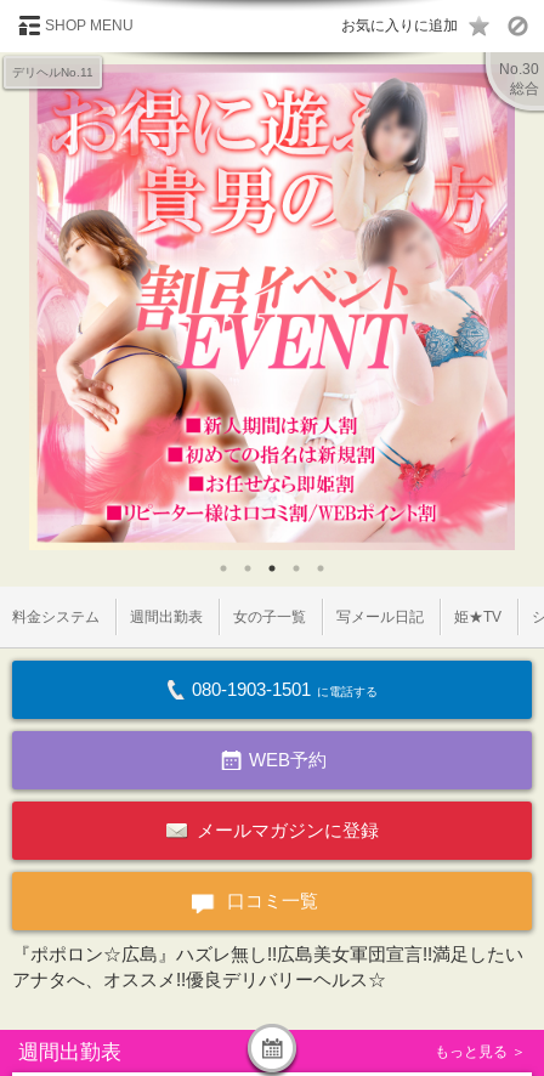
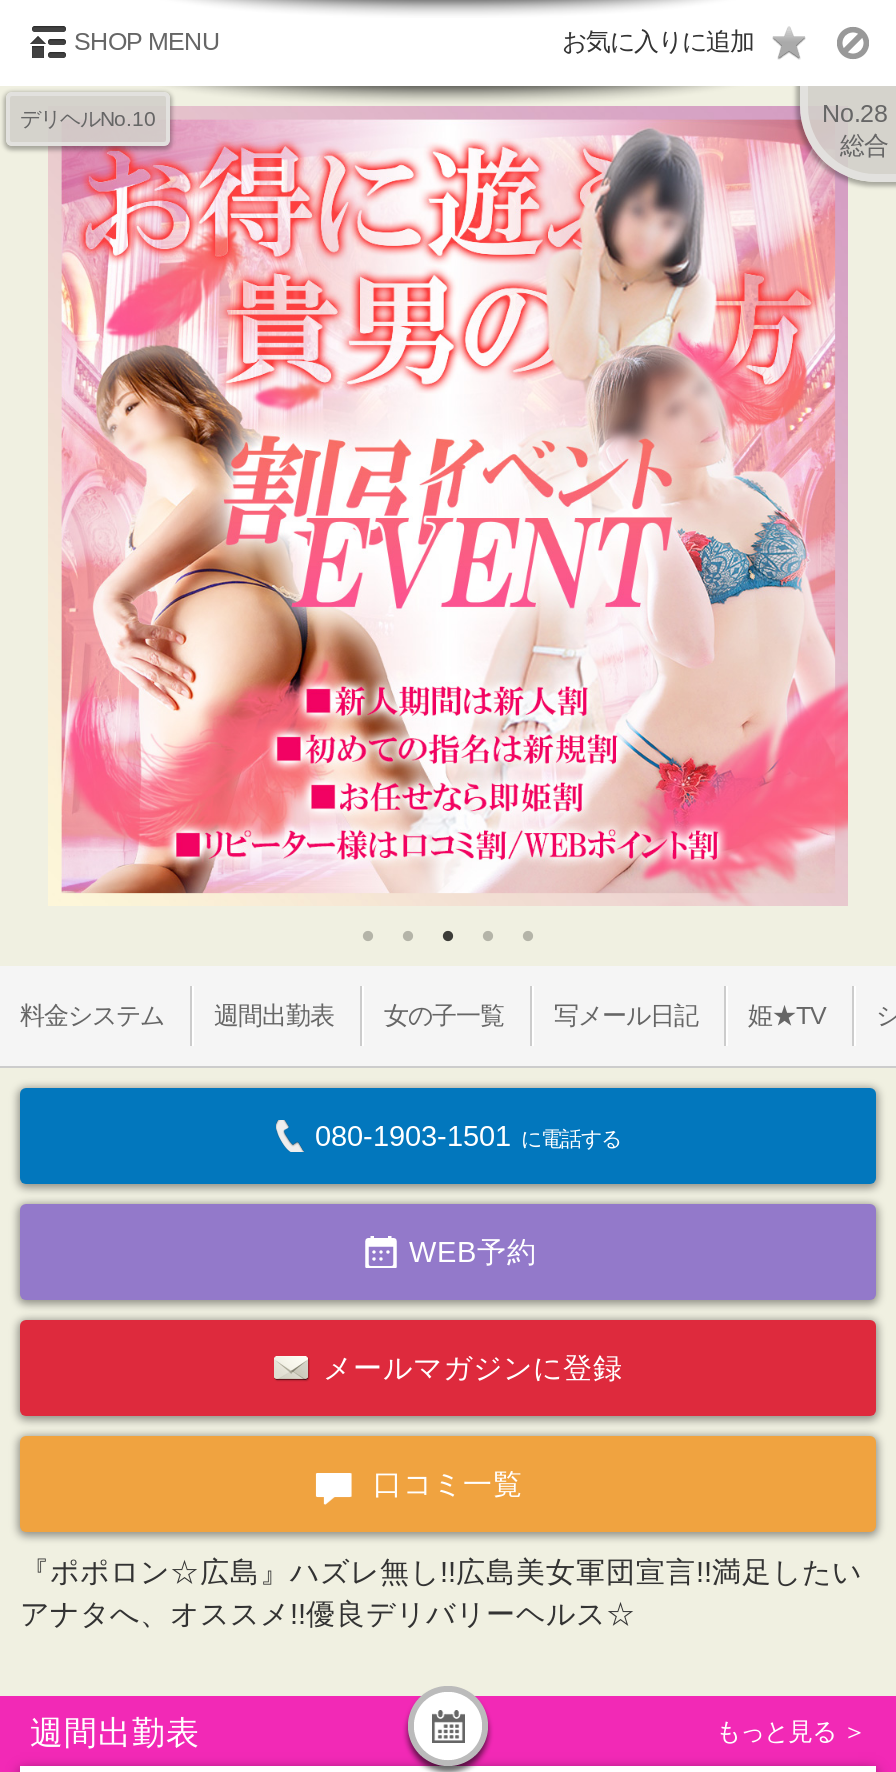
- デリヘルNo.11
+ デリヘルNo.10

- No.30
+ No.28
